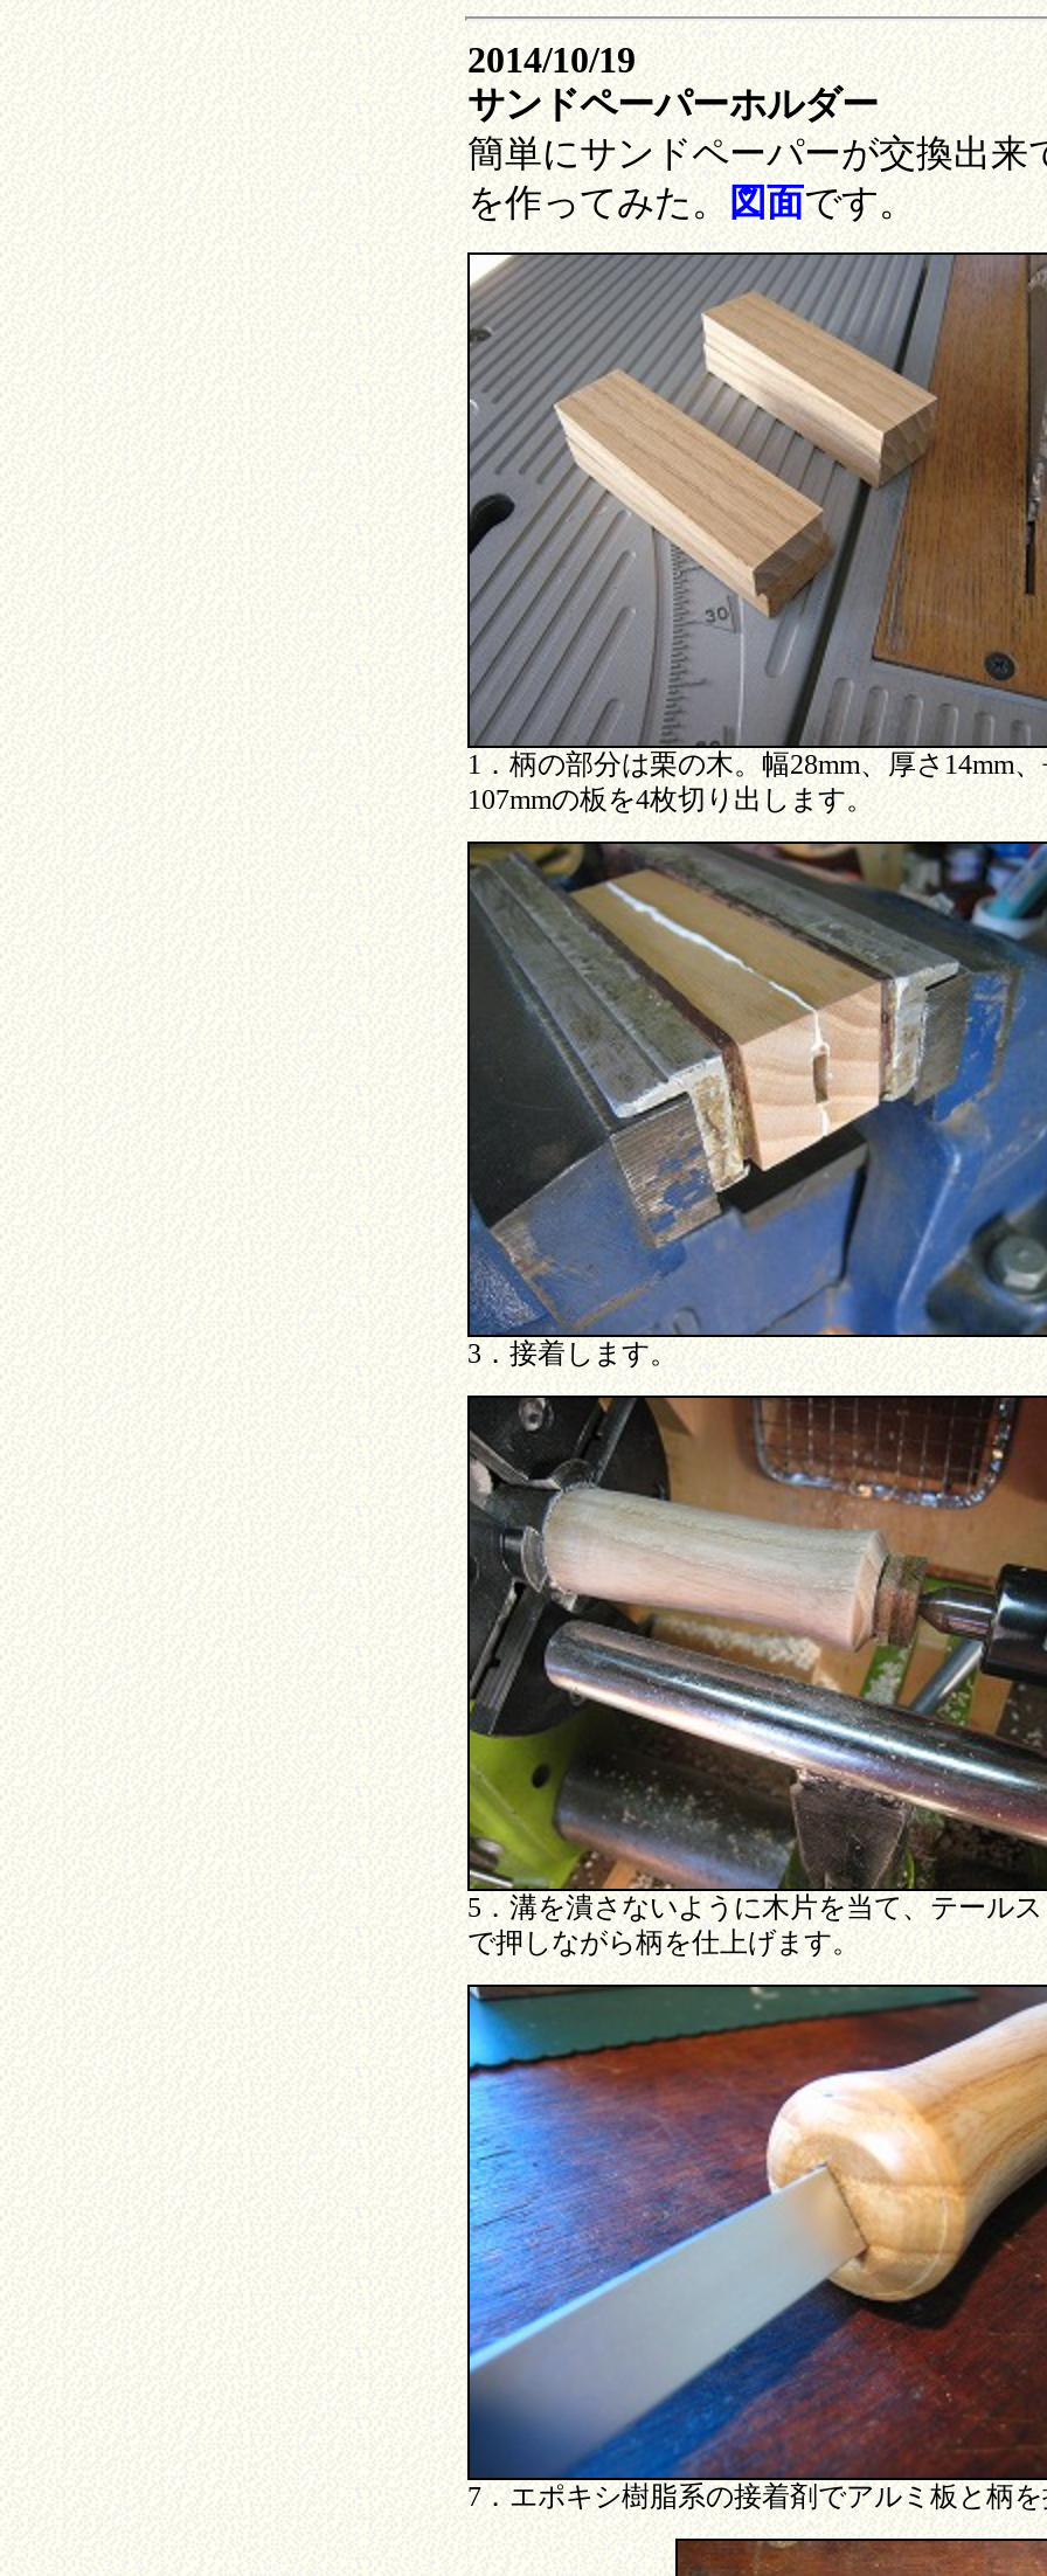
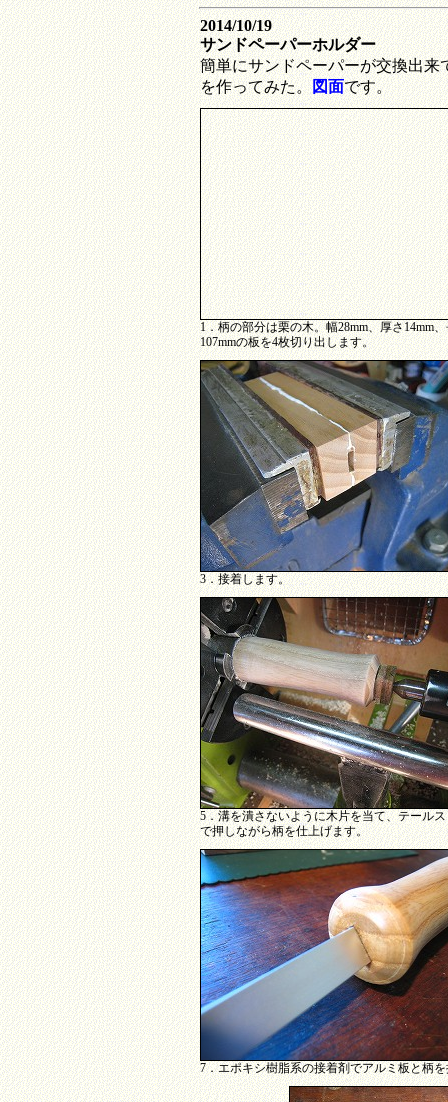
- [image]
